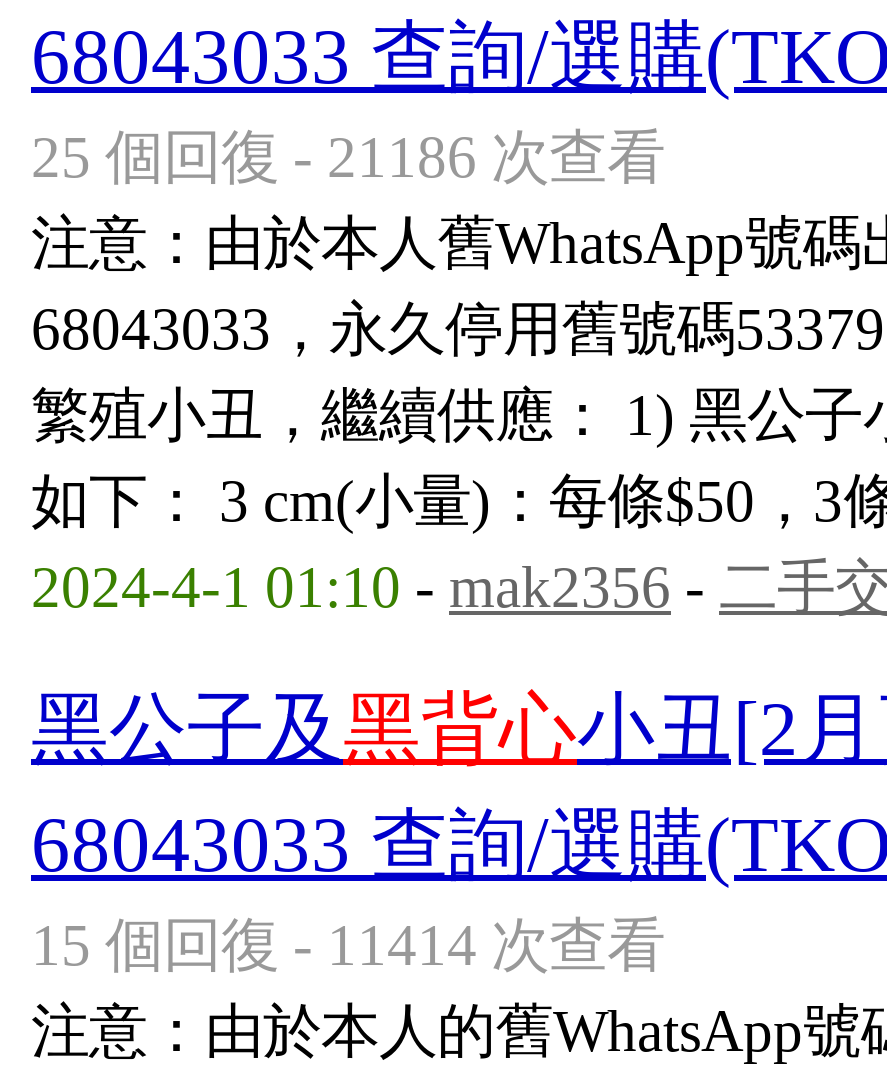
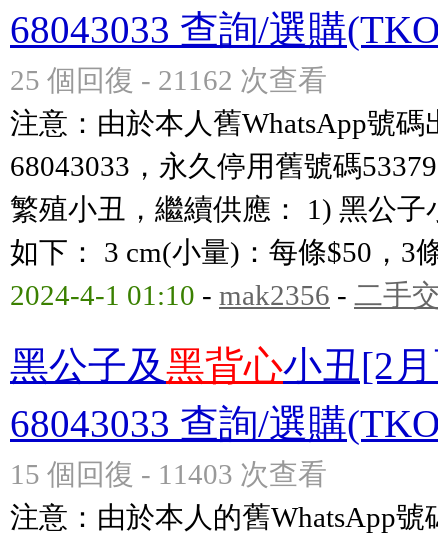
- 25 個回復 - 21186 次查看
+ 25 個回復 - 21162 次查看

- 15 個回復 - 11414 次查看
+ 15 個回復 - 11403 次查看
